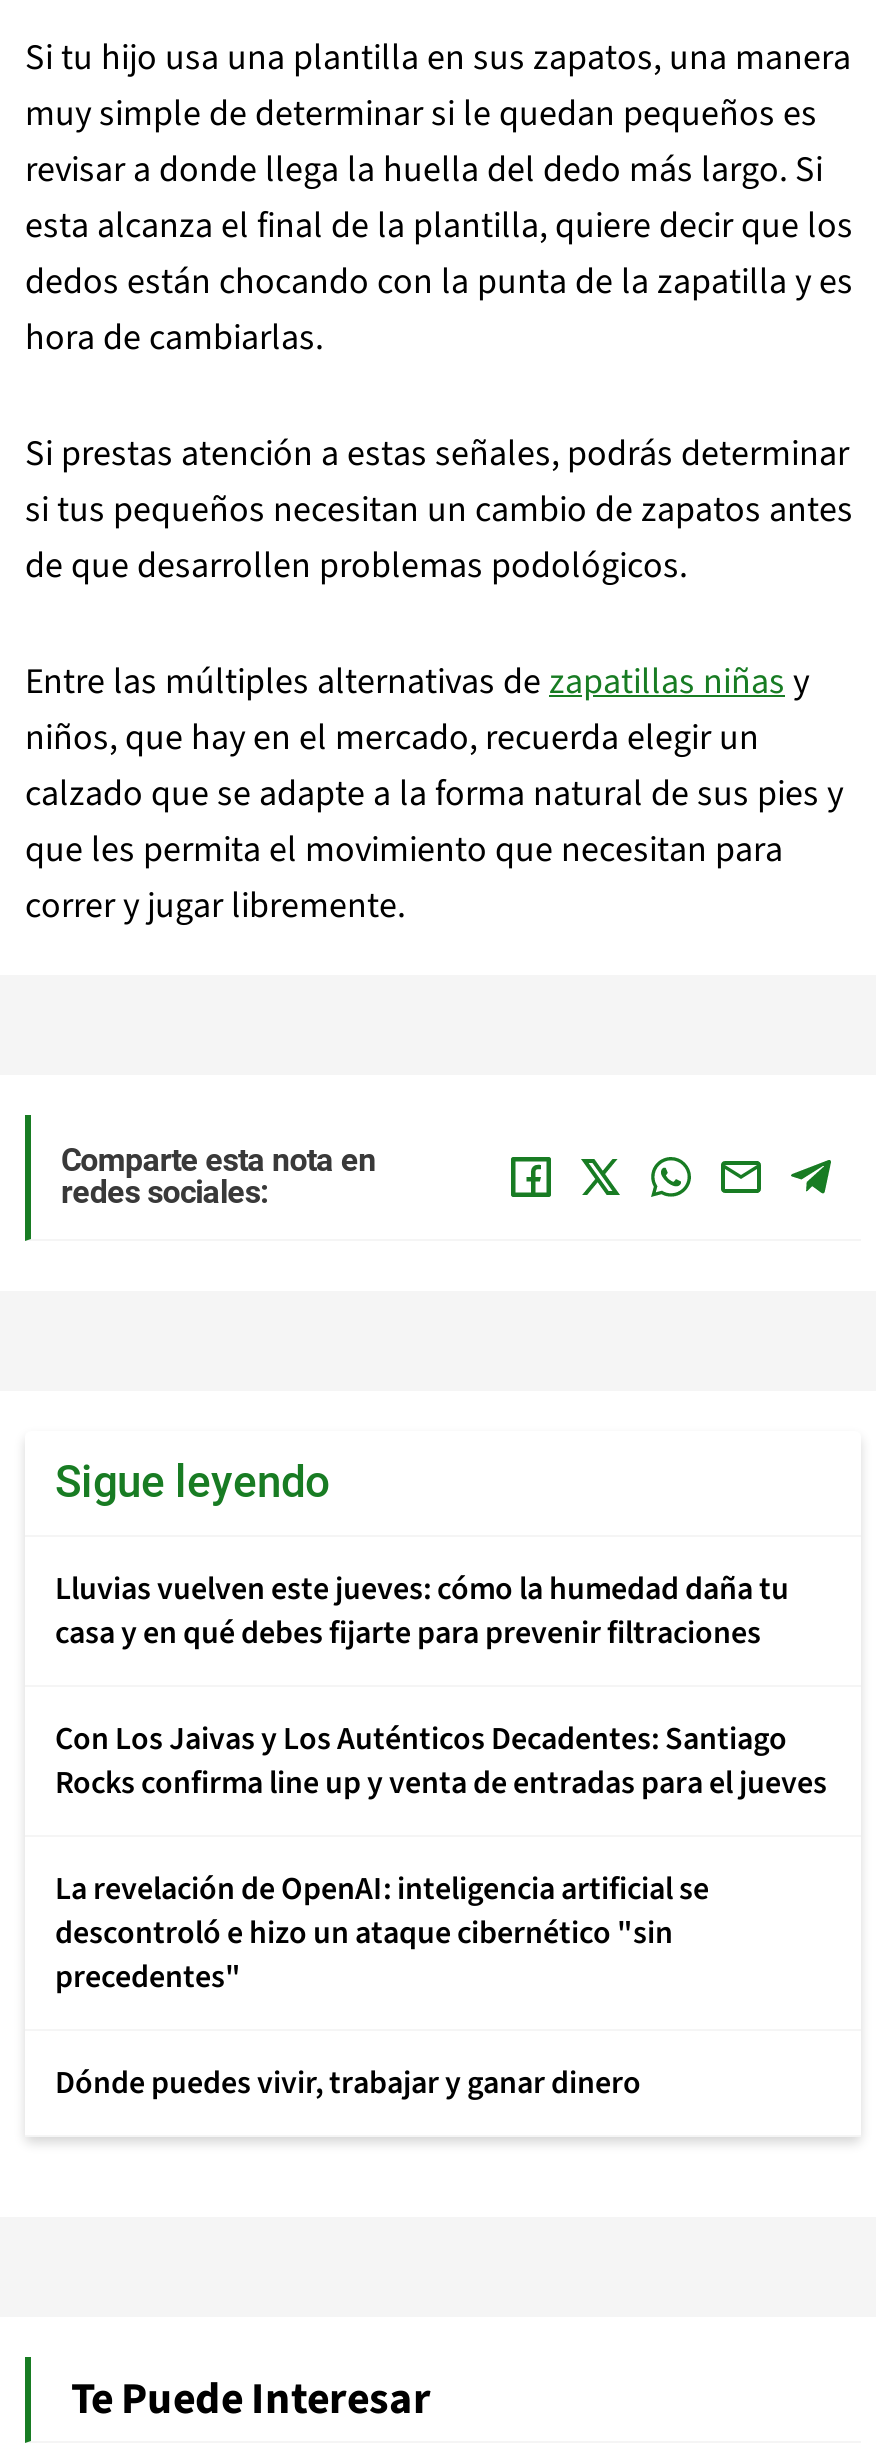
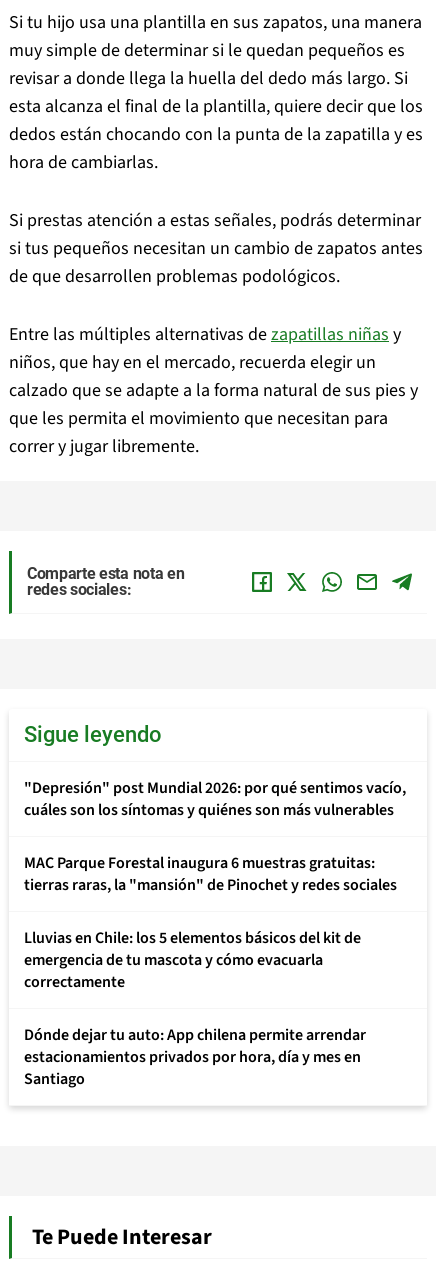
- Lluvias vuelven este jueves: cómo la humedad daña tu
- casa y en qué debes fijarte para prevenir filtraciones
+ "Depresión" post Mundial 2026: por qué sentimos vacío,
+ cuáles son los síntomas y quiénes son más vulnerables

- Con Los Jaivas y Los Auténticos Decadentes: Santiago
- Rocks confirma line up y venta de entradas para el jueves
+ MAC Parque Forestal inaugura 6 muestras gratuitas:
+ tierras raras, la "mansión" de Pinochet y redes sociales

- La revelación de OpenAI: inteligencia artificial se
- descontroló e hizo un ataque cibernético "sin
- precedentes"
+ Lluvias en Chile: los 5 elementos básicos del kit de
+ emergencia de tu mascota y cómo evacuarla
+ correctamente

- Dónde puedes vivir, trabajar y ganar dinero
+ Dónde dejar tu auto: App chilena permite arrendar
+ estacionamientos privados por hora, día y mes en
+ Santiago
